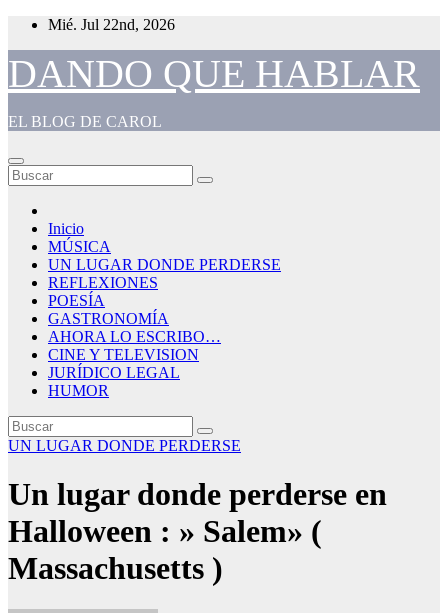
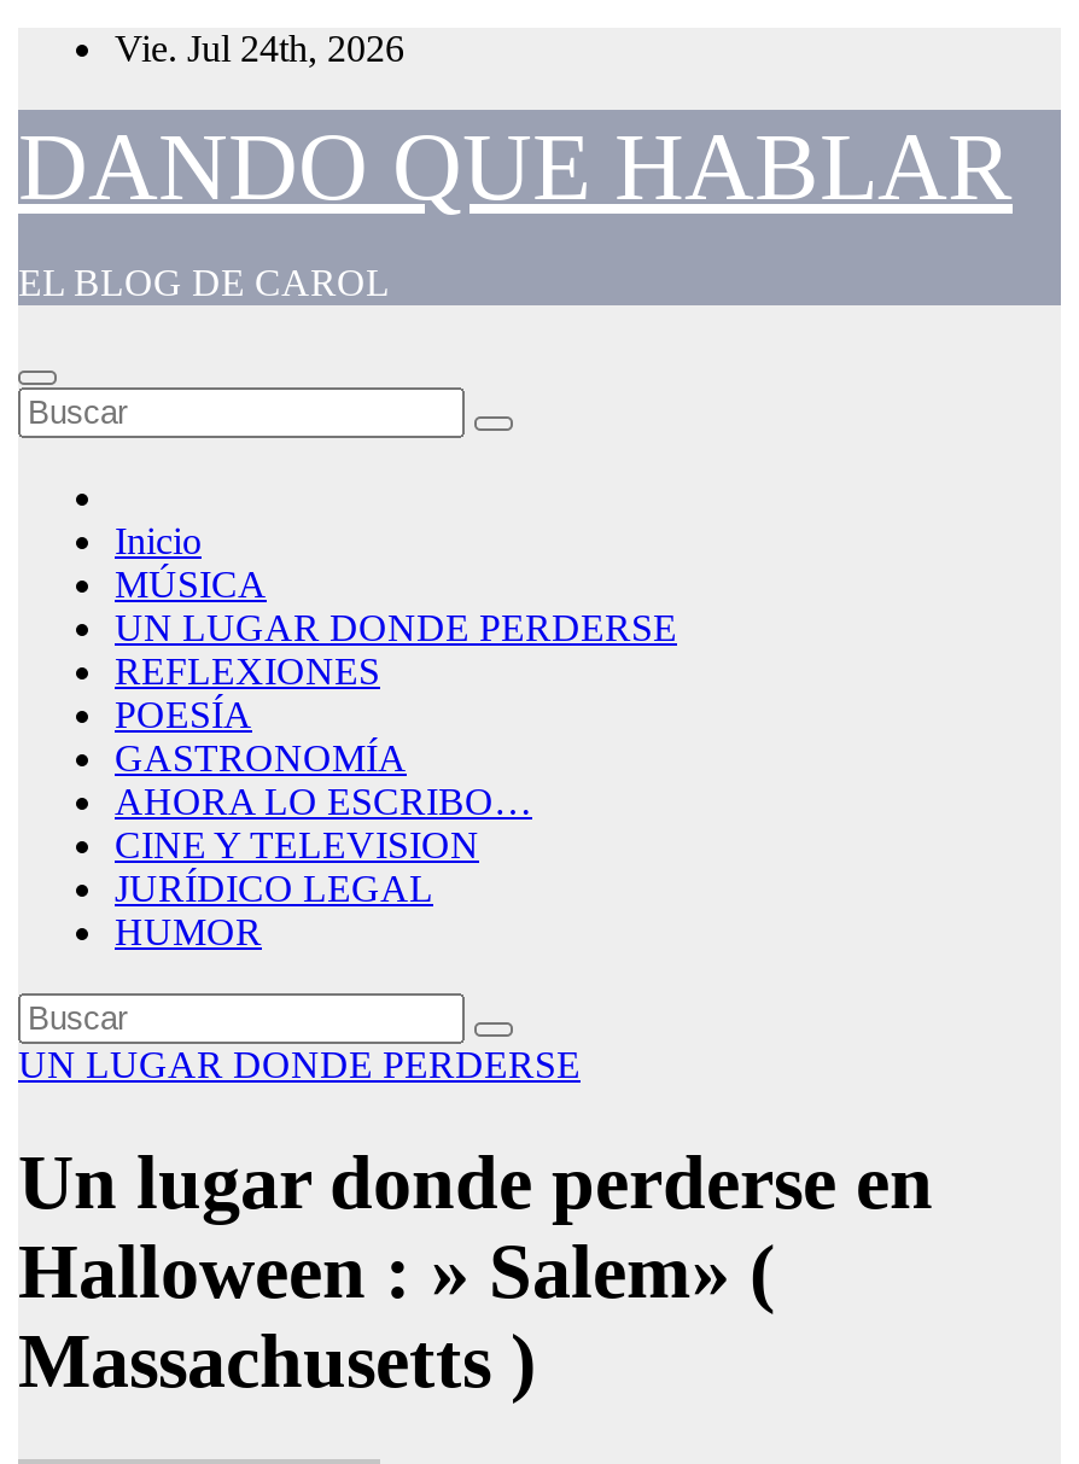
- Mié. Jul 22nd, 2026
+ Vie. Jul 24th, 2026
